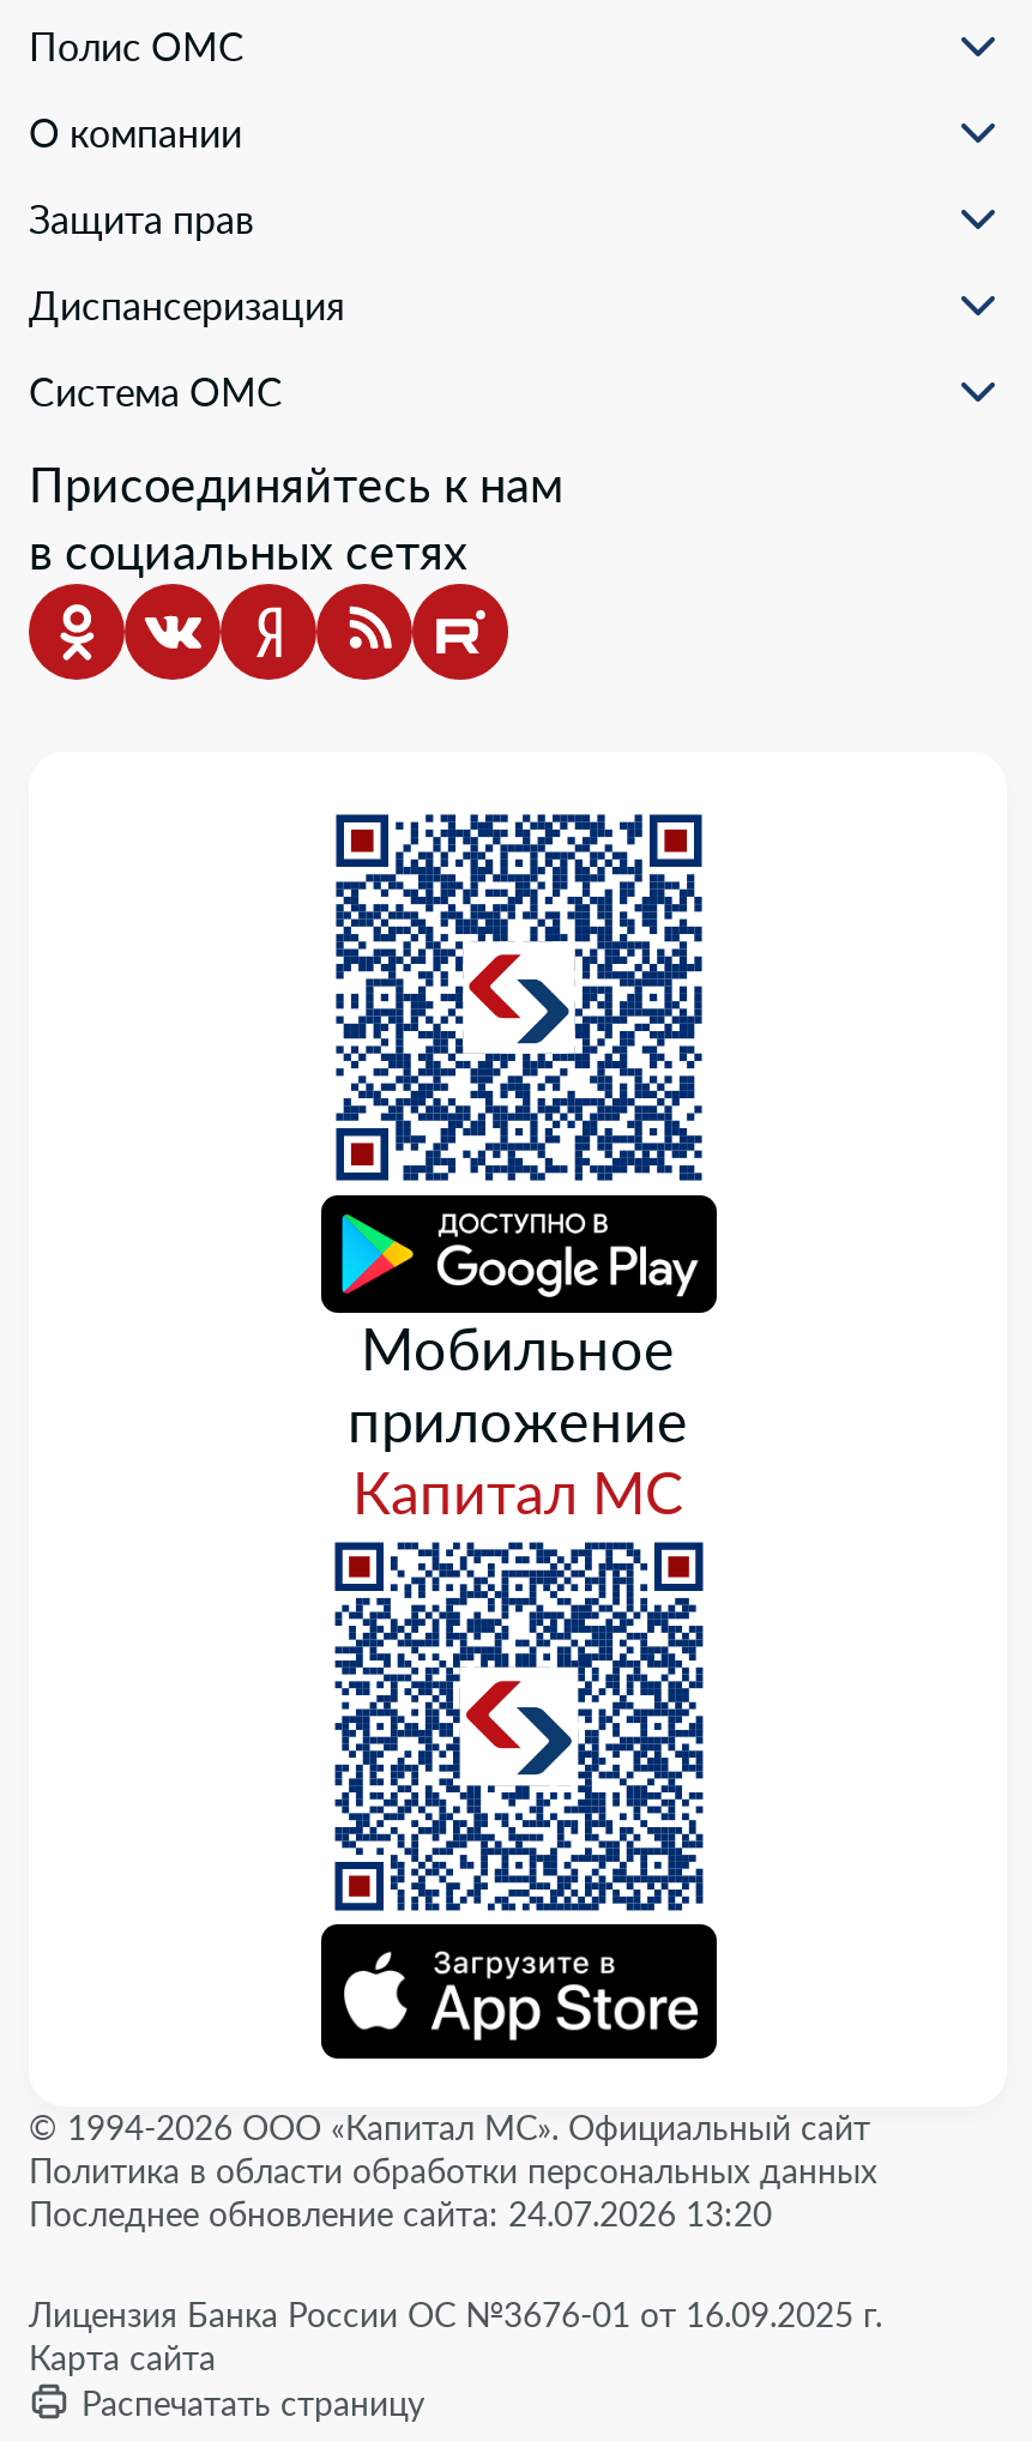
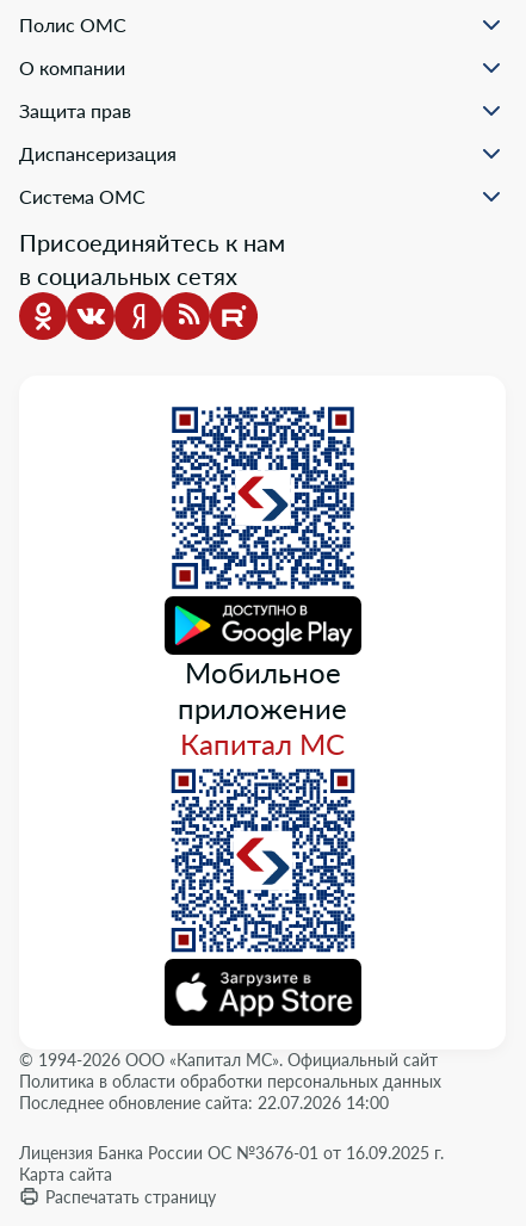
- Последнее обновление сайта: 24.07.2026 13:20
+ Последнее обновление сайта: 22.07.2026 14:00
